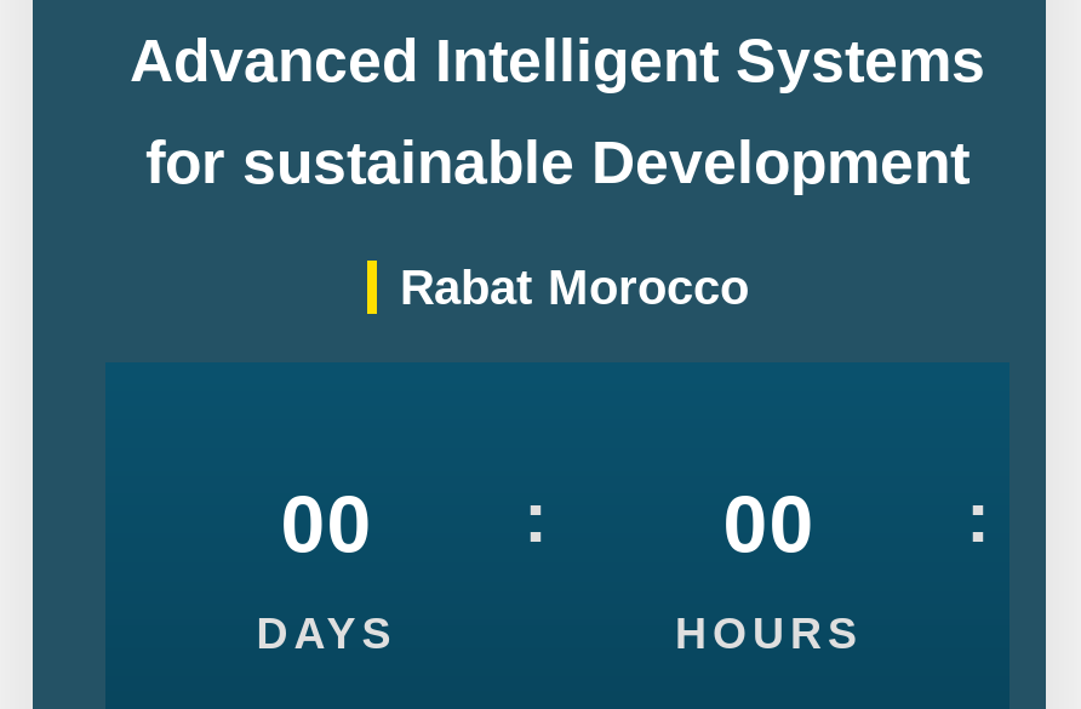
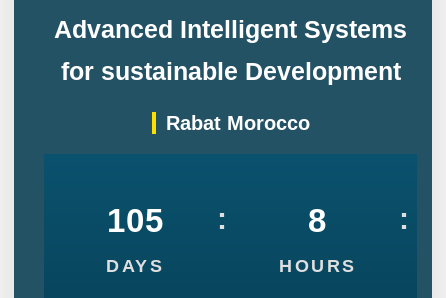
- 00
+ 105

- 00
+ 8
